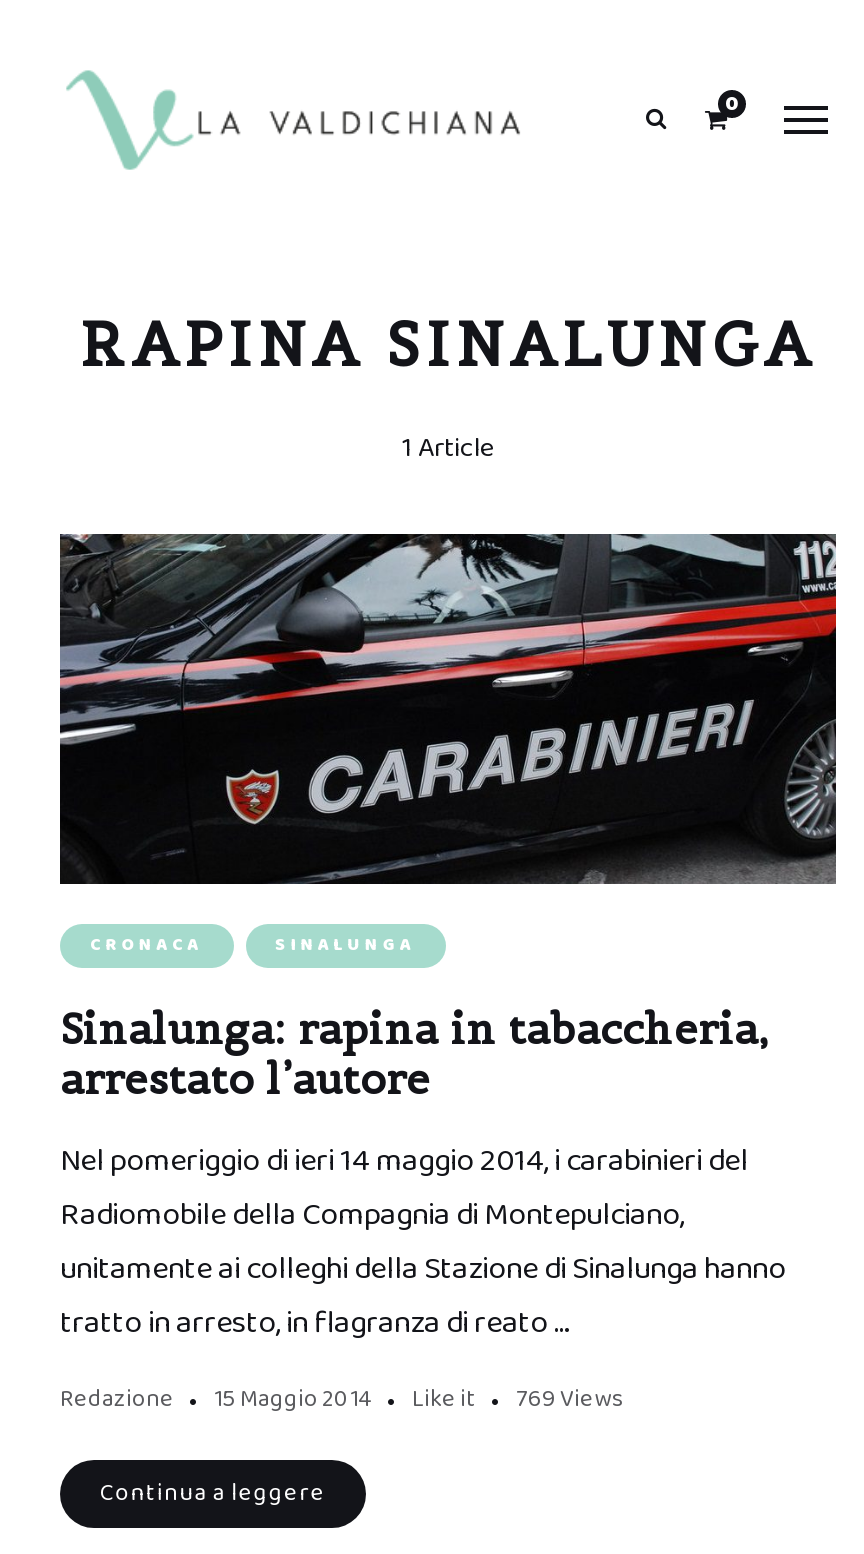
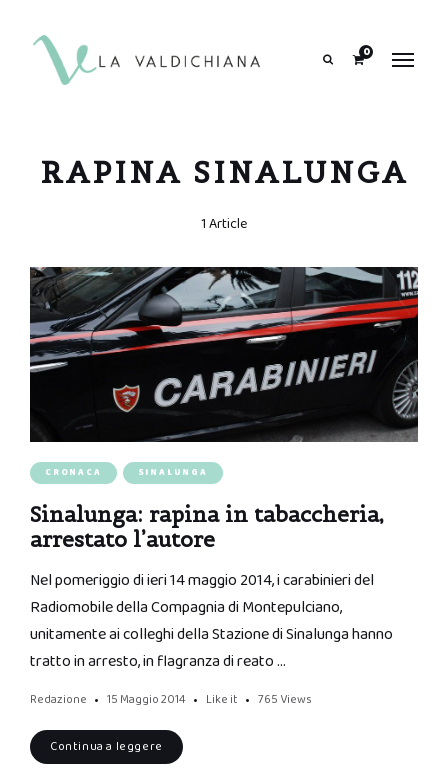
- Redazione 15 Maggio 2014 Like it 769 Views
+ Redazione 15 Maggio 2014 Like it 765 Views
